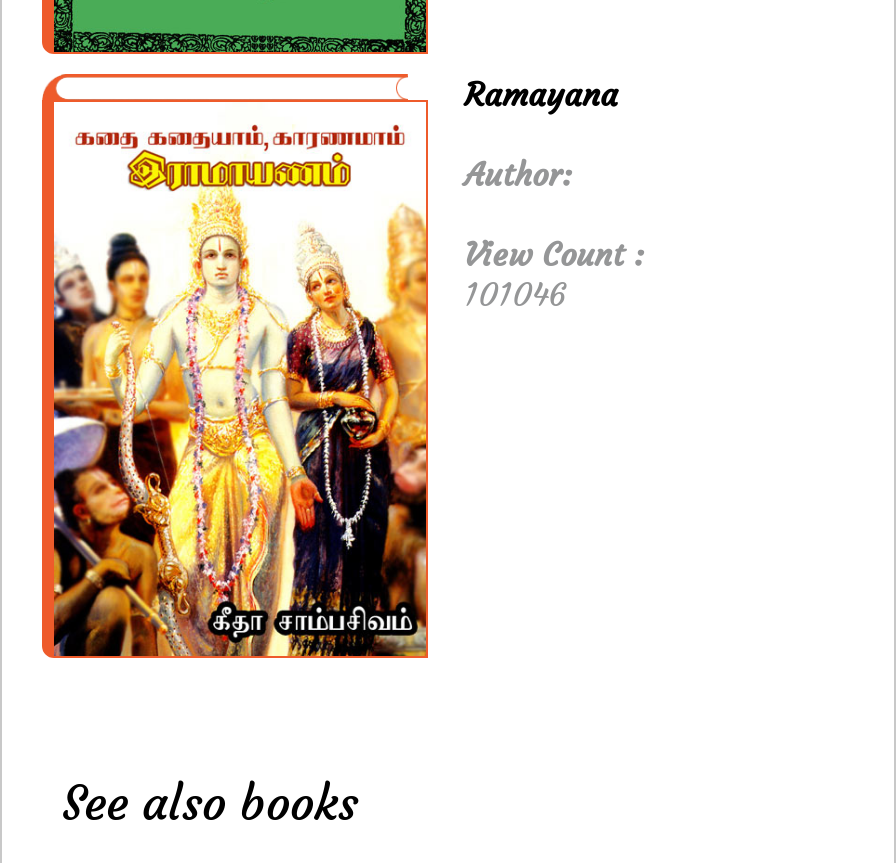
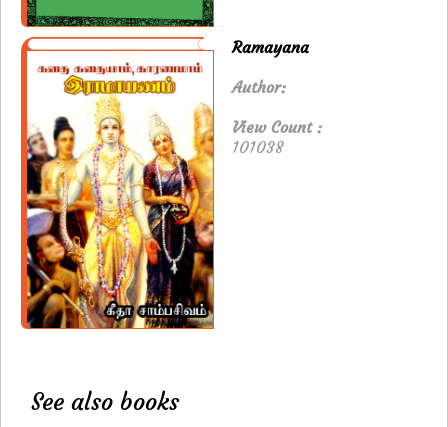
- 101046
+ 101038
